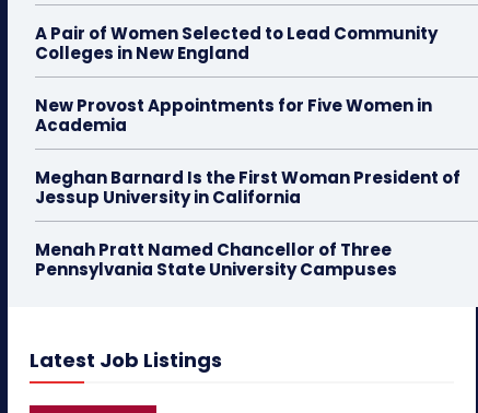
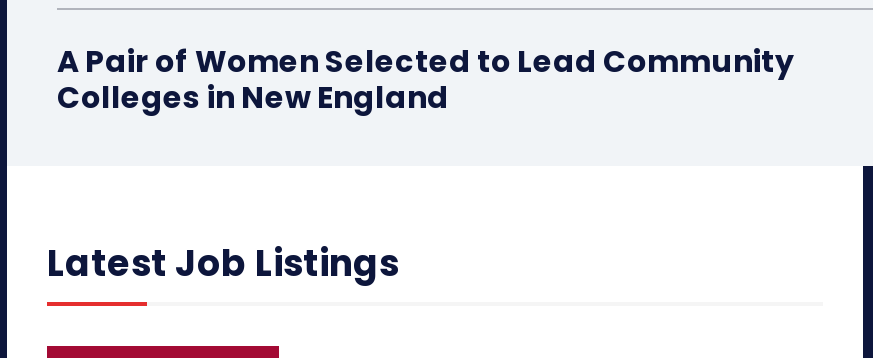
- New Provost Appointments for Five Women in
- Academia
- Meghan Barnard Is the First Woman President of
- Jessup University in California
- Menah Pratt Named Chancellor of Three
- Pennsylvania State University Campuses
